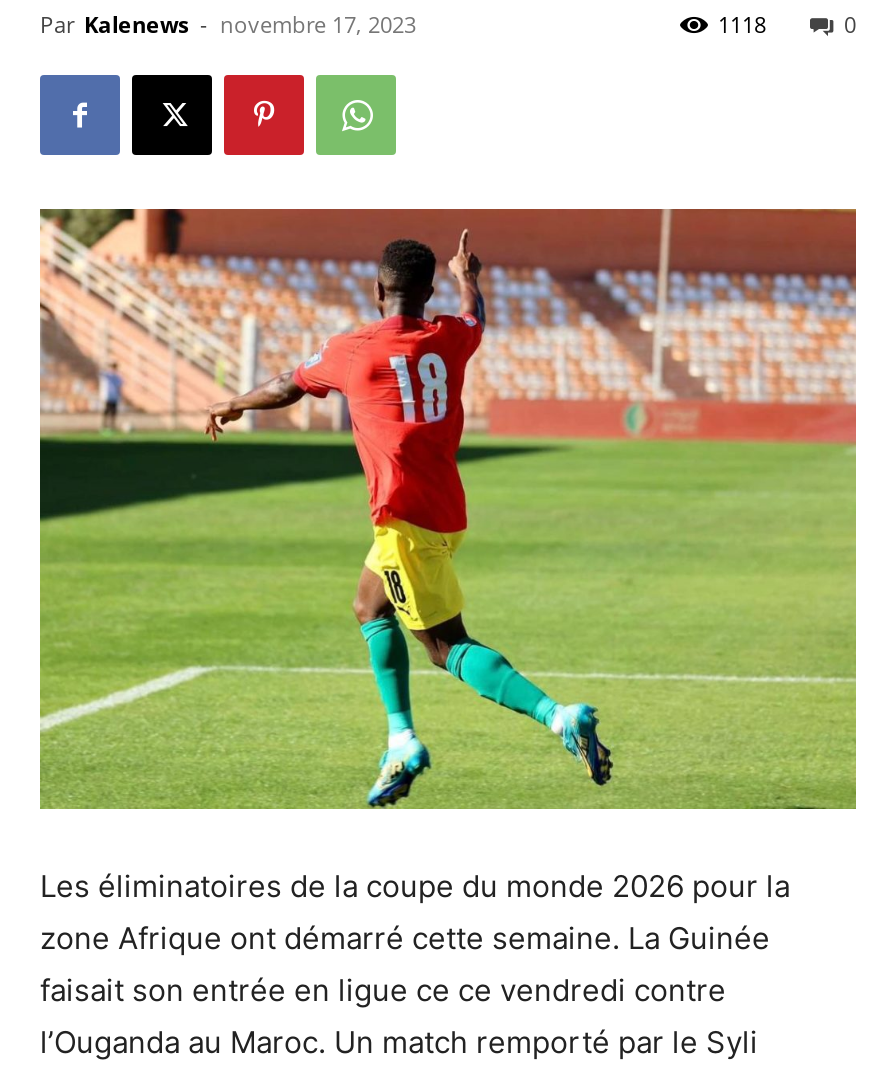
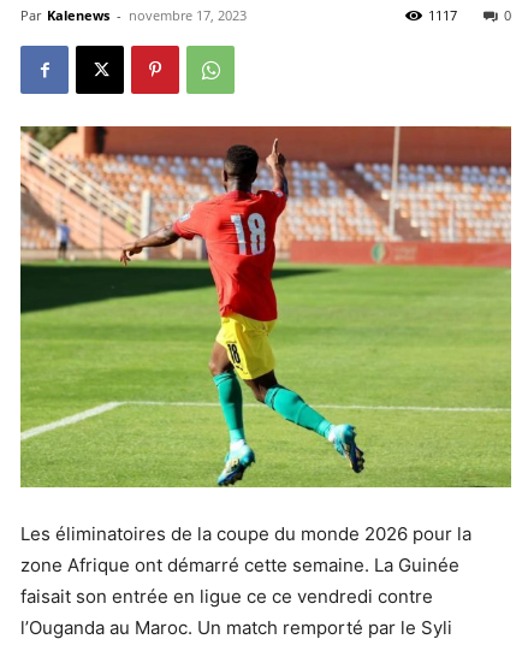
- 1118
+ 1117
